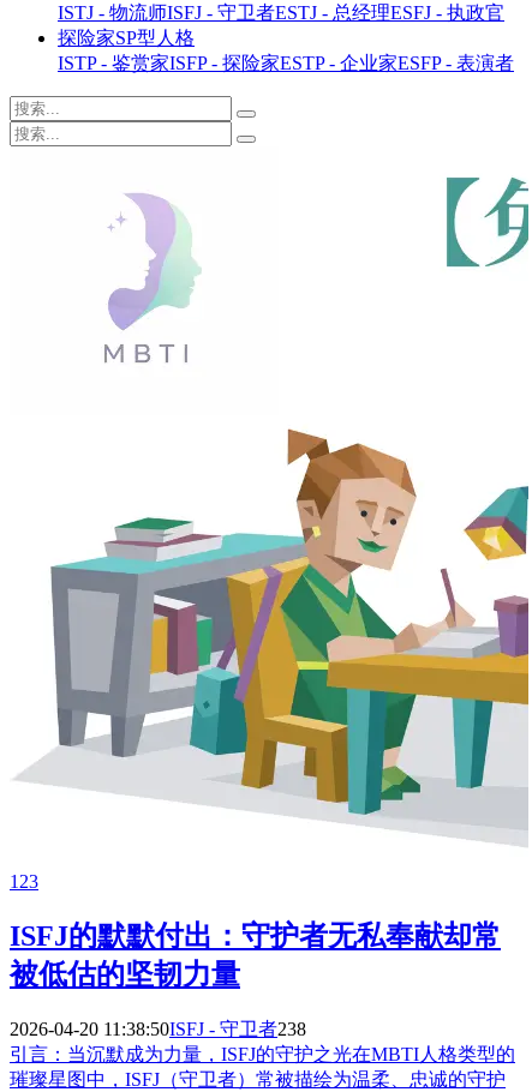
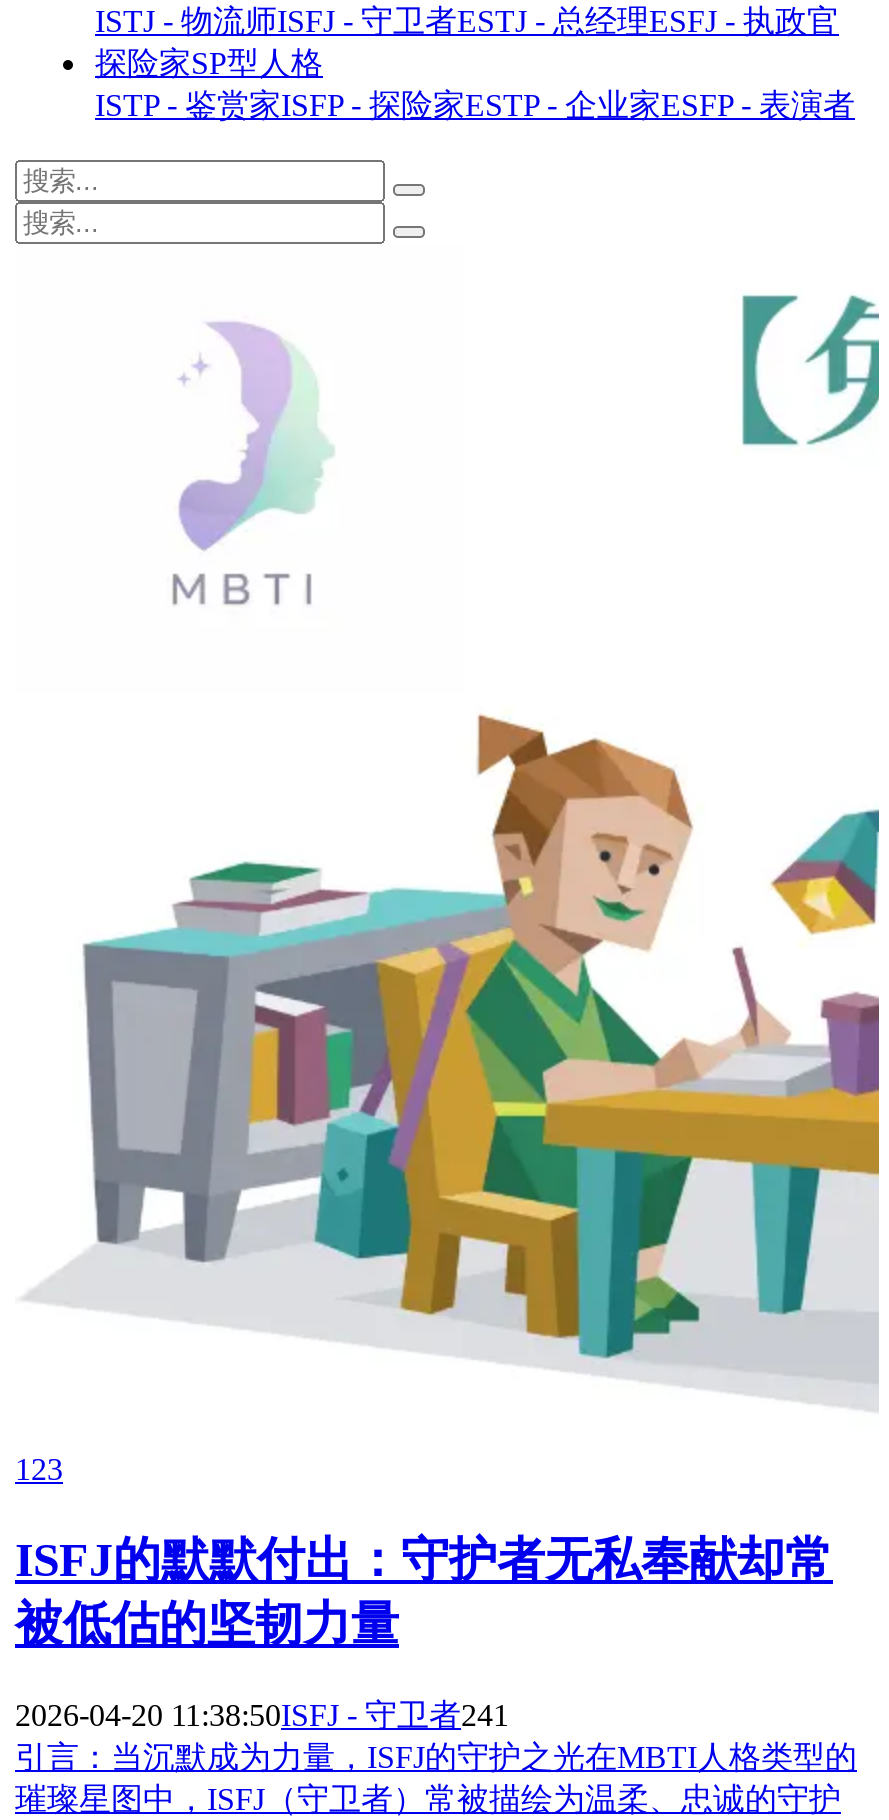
- 2026-04-20 11:38:50ISFJ - 守卫者238
+ 2026-04-20 11:38:50ISFJ - 守卫者241
